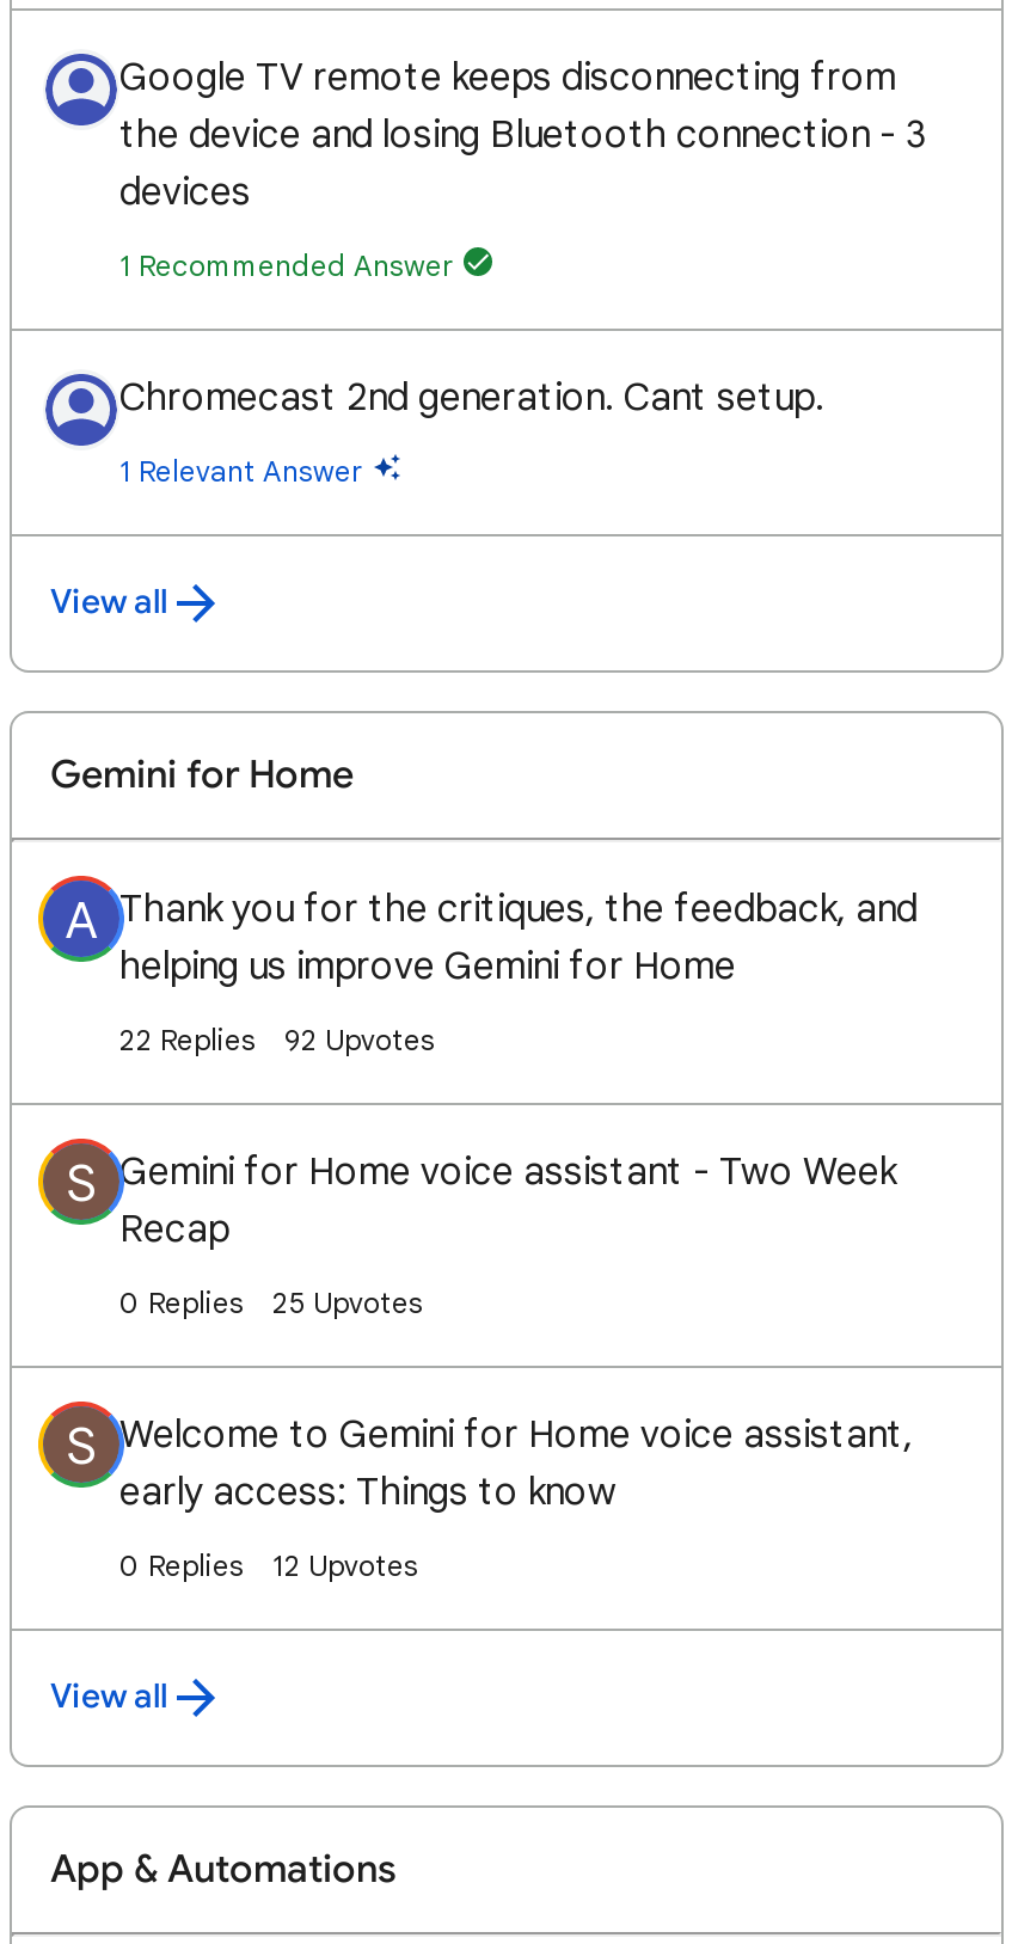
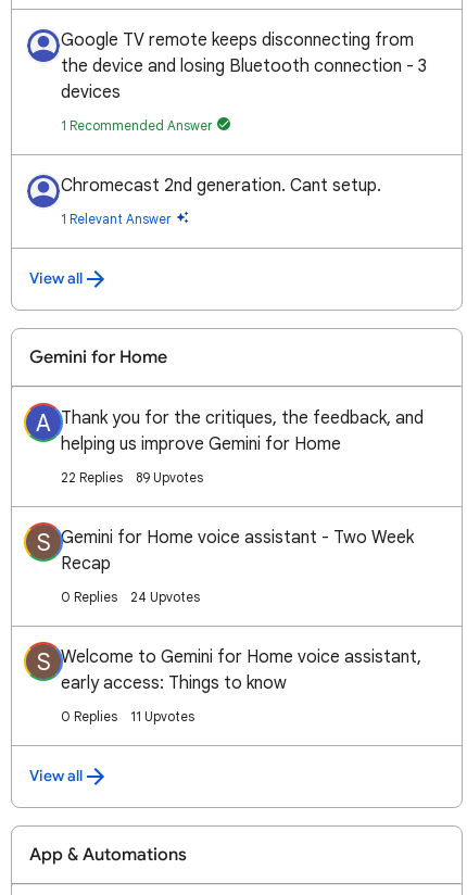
- 22 Replies 92 Upvotes
+ 22 Replies 89 Upvotes

- 25 Upvotes
+ 24 Upvotes

- 12 Upvotes
+ 11 Upvotes
